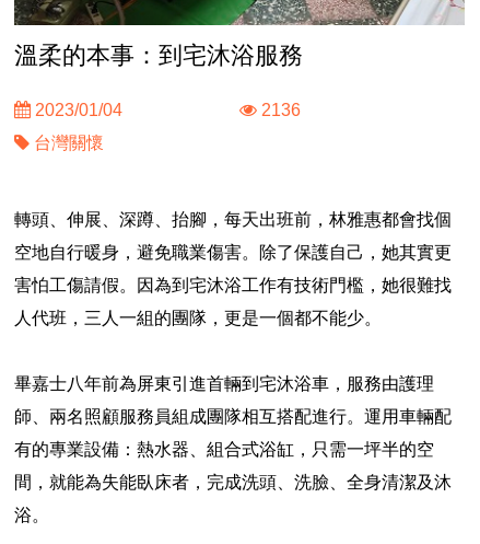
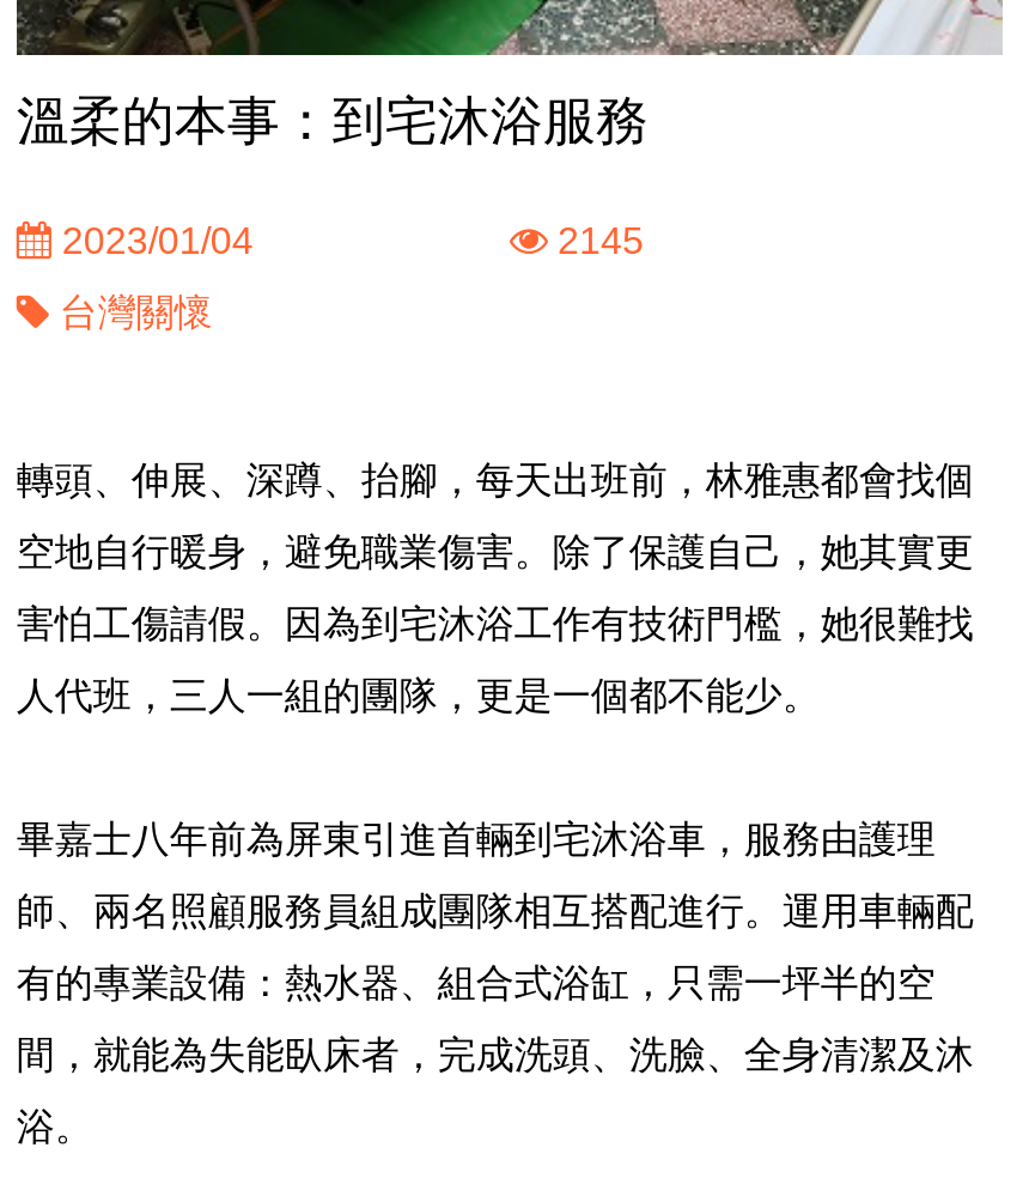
- 2136
+ 2145
